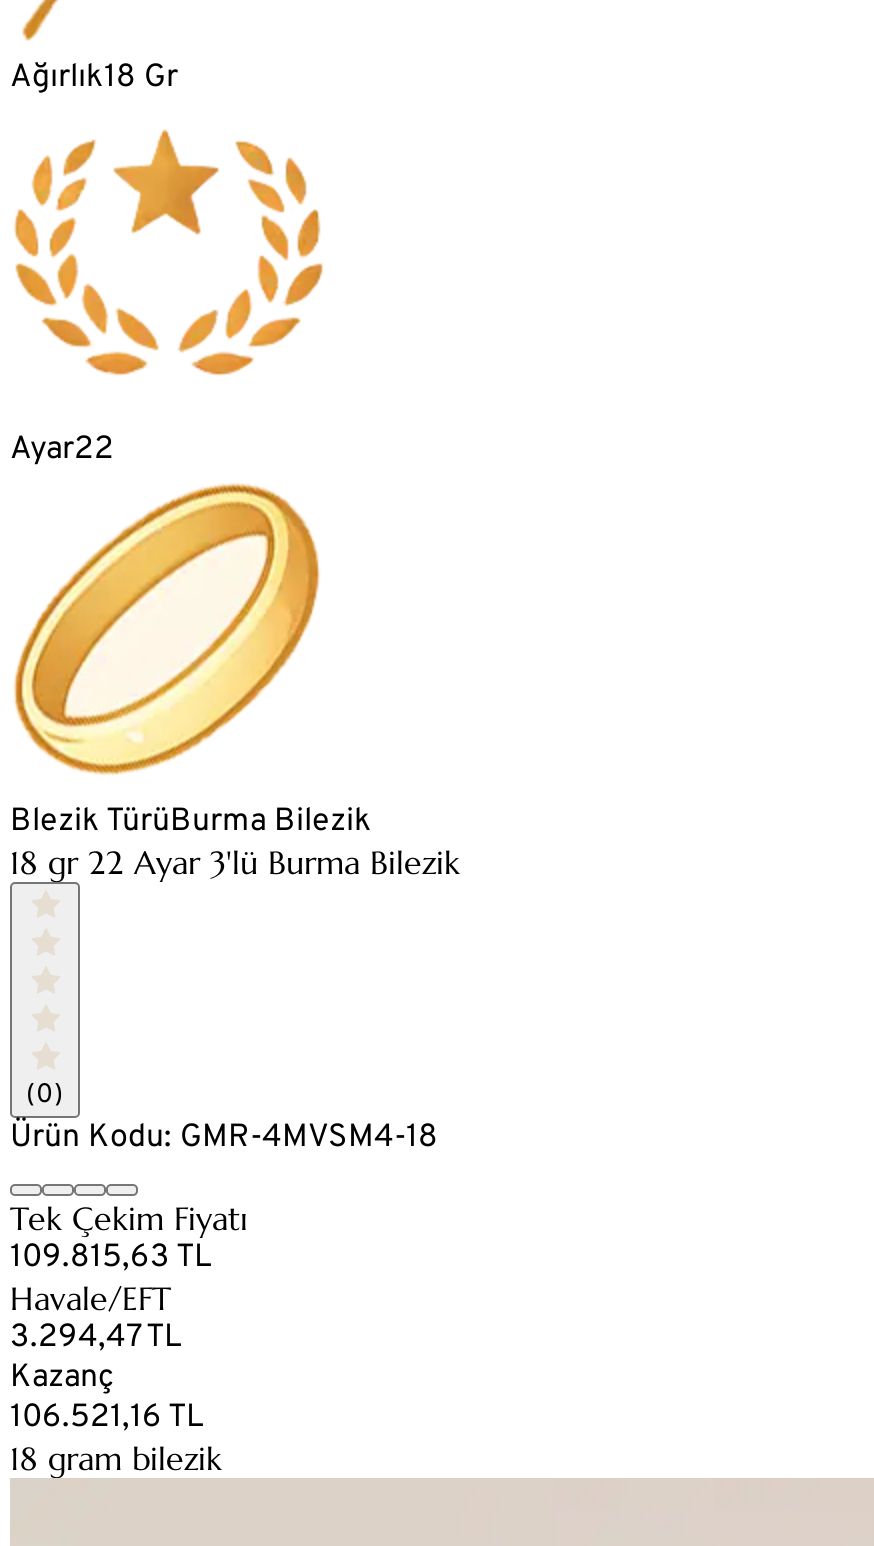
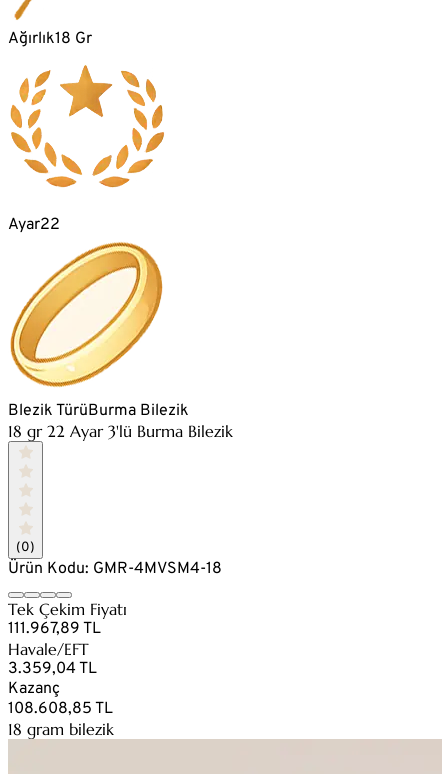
- 109.815,63 TL
+ 111.967,89 TL

- 3.294,47 TL
+ 3.359,04 TL

- 106.521,16 TL
+ 108.608,85 TL
